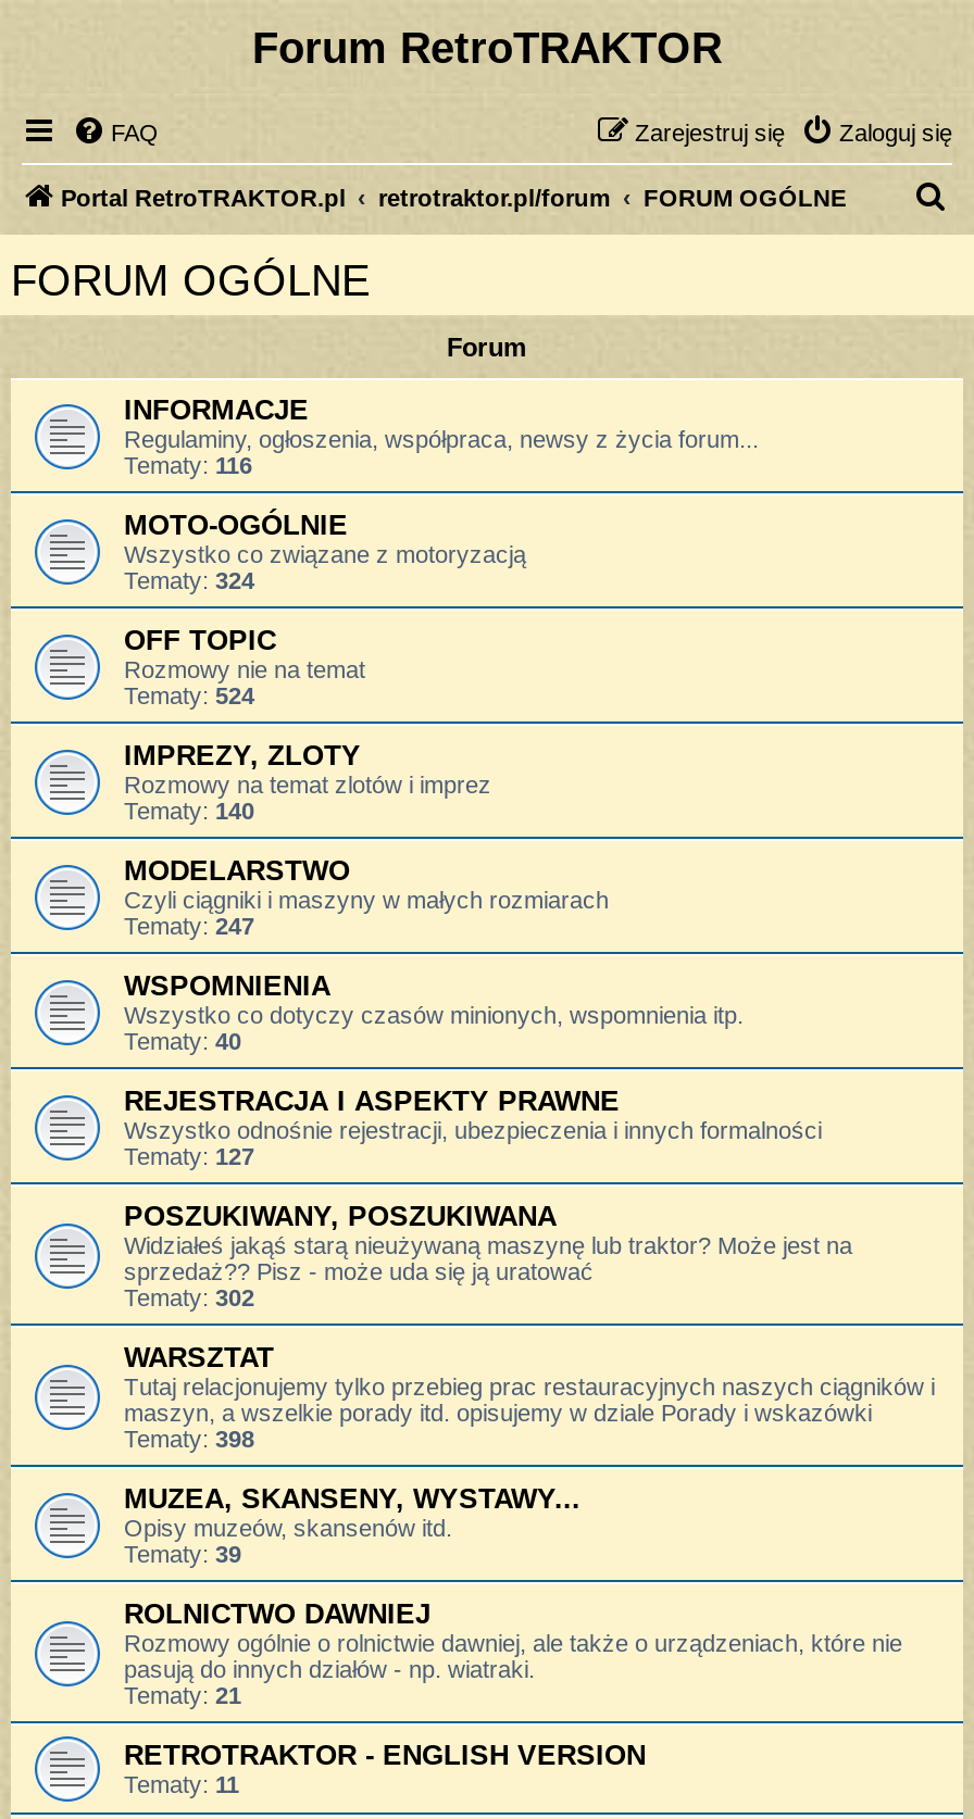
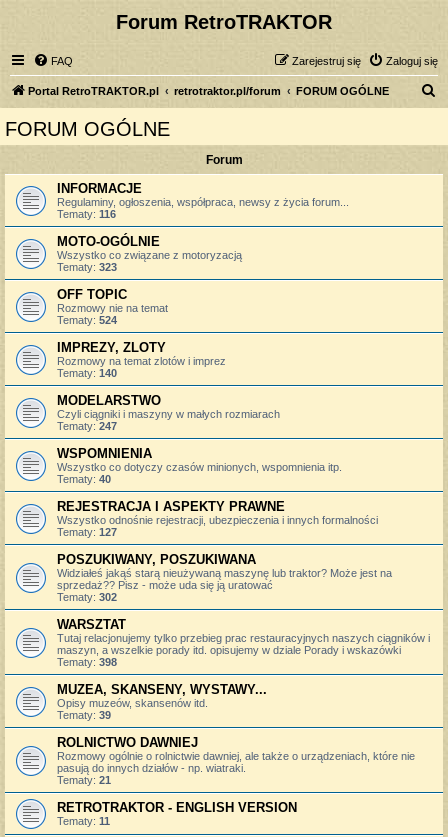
- Tematy: 324
+ Tematy: 323
